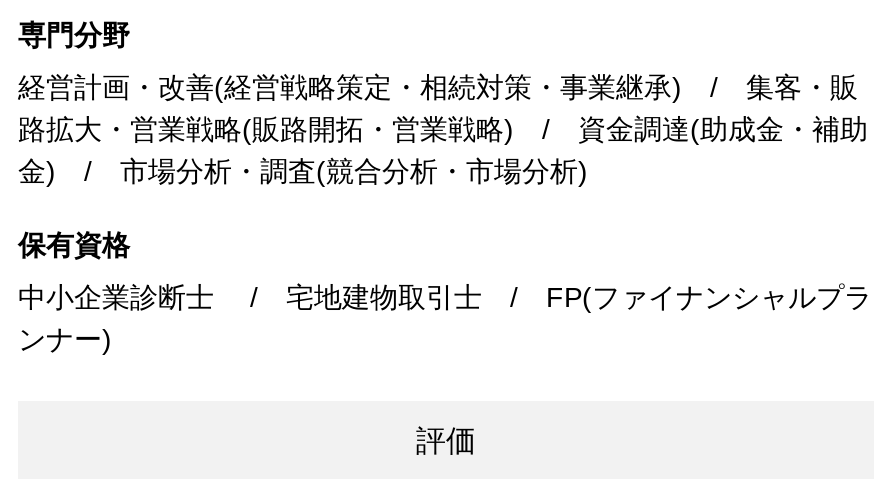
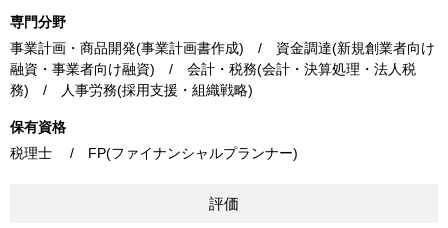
- 経営計画・改善(経営戦略策定・相続対策・事業継承) / 集客・販
- 路拡大・営業戦略(販路開拓・営業戦略) / 資金調達(助成金・補助
- 金) / 市場分析・調査(競合分析・市場分析)
+ 事業計画・商品開発(事業計画書作成) / 資金調達(新規創業者向け
+ 融資・事業者向け融資) / 会計・税務(会計・決算処理・法人税
+ 務) / 人事労務(採用支援・組織戦略)

- 中小企業診断士 / 宅地建物取引士 / FP(ファイナンシャルプラ
- ンナー)
+ 税理士 / FP(ファイナンシャルプランナー)
